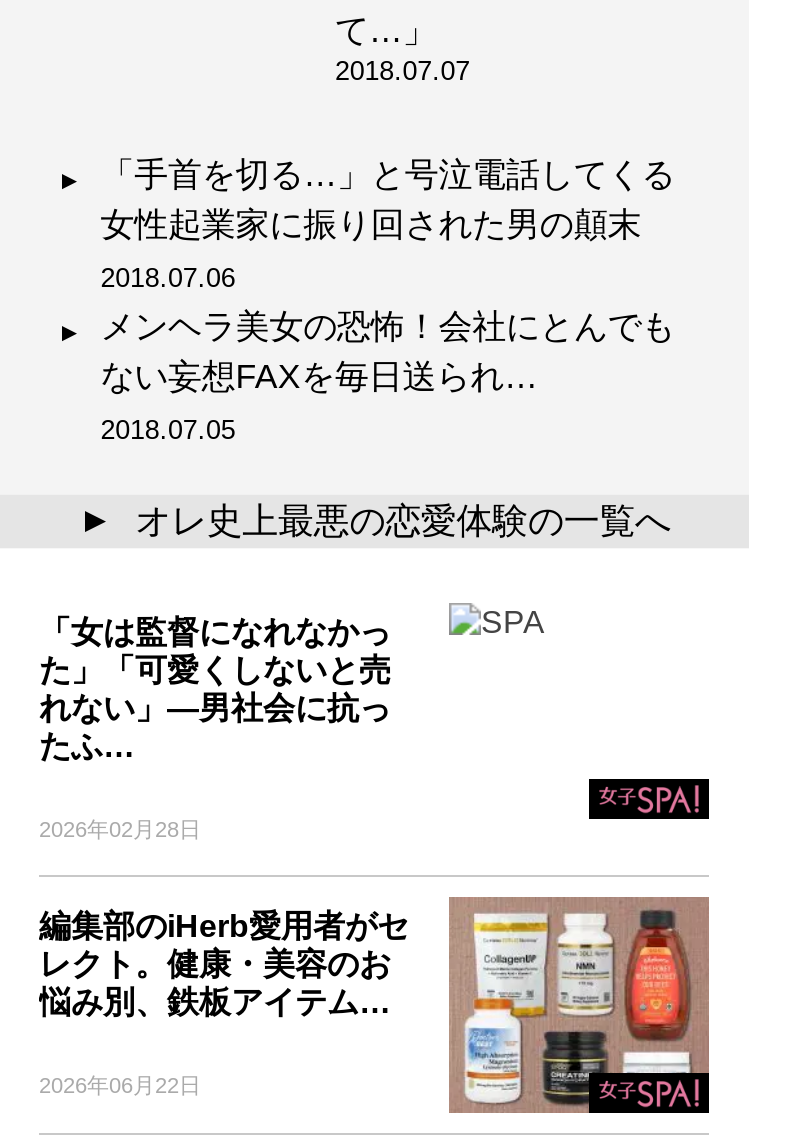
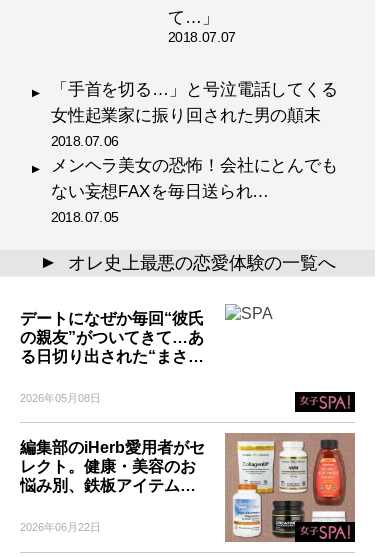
- 「女は監督になれなかっ
- た」「可愛くしないと売
- れない」―男社会に抗っ
- たふ…
+ デートになぜか毎回“彼氏
+ の親友”がついてきて…あ
+ る日切り出された“まさ…

- 2026年02月28日
+ 2026年05月08日
